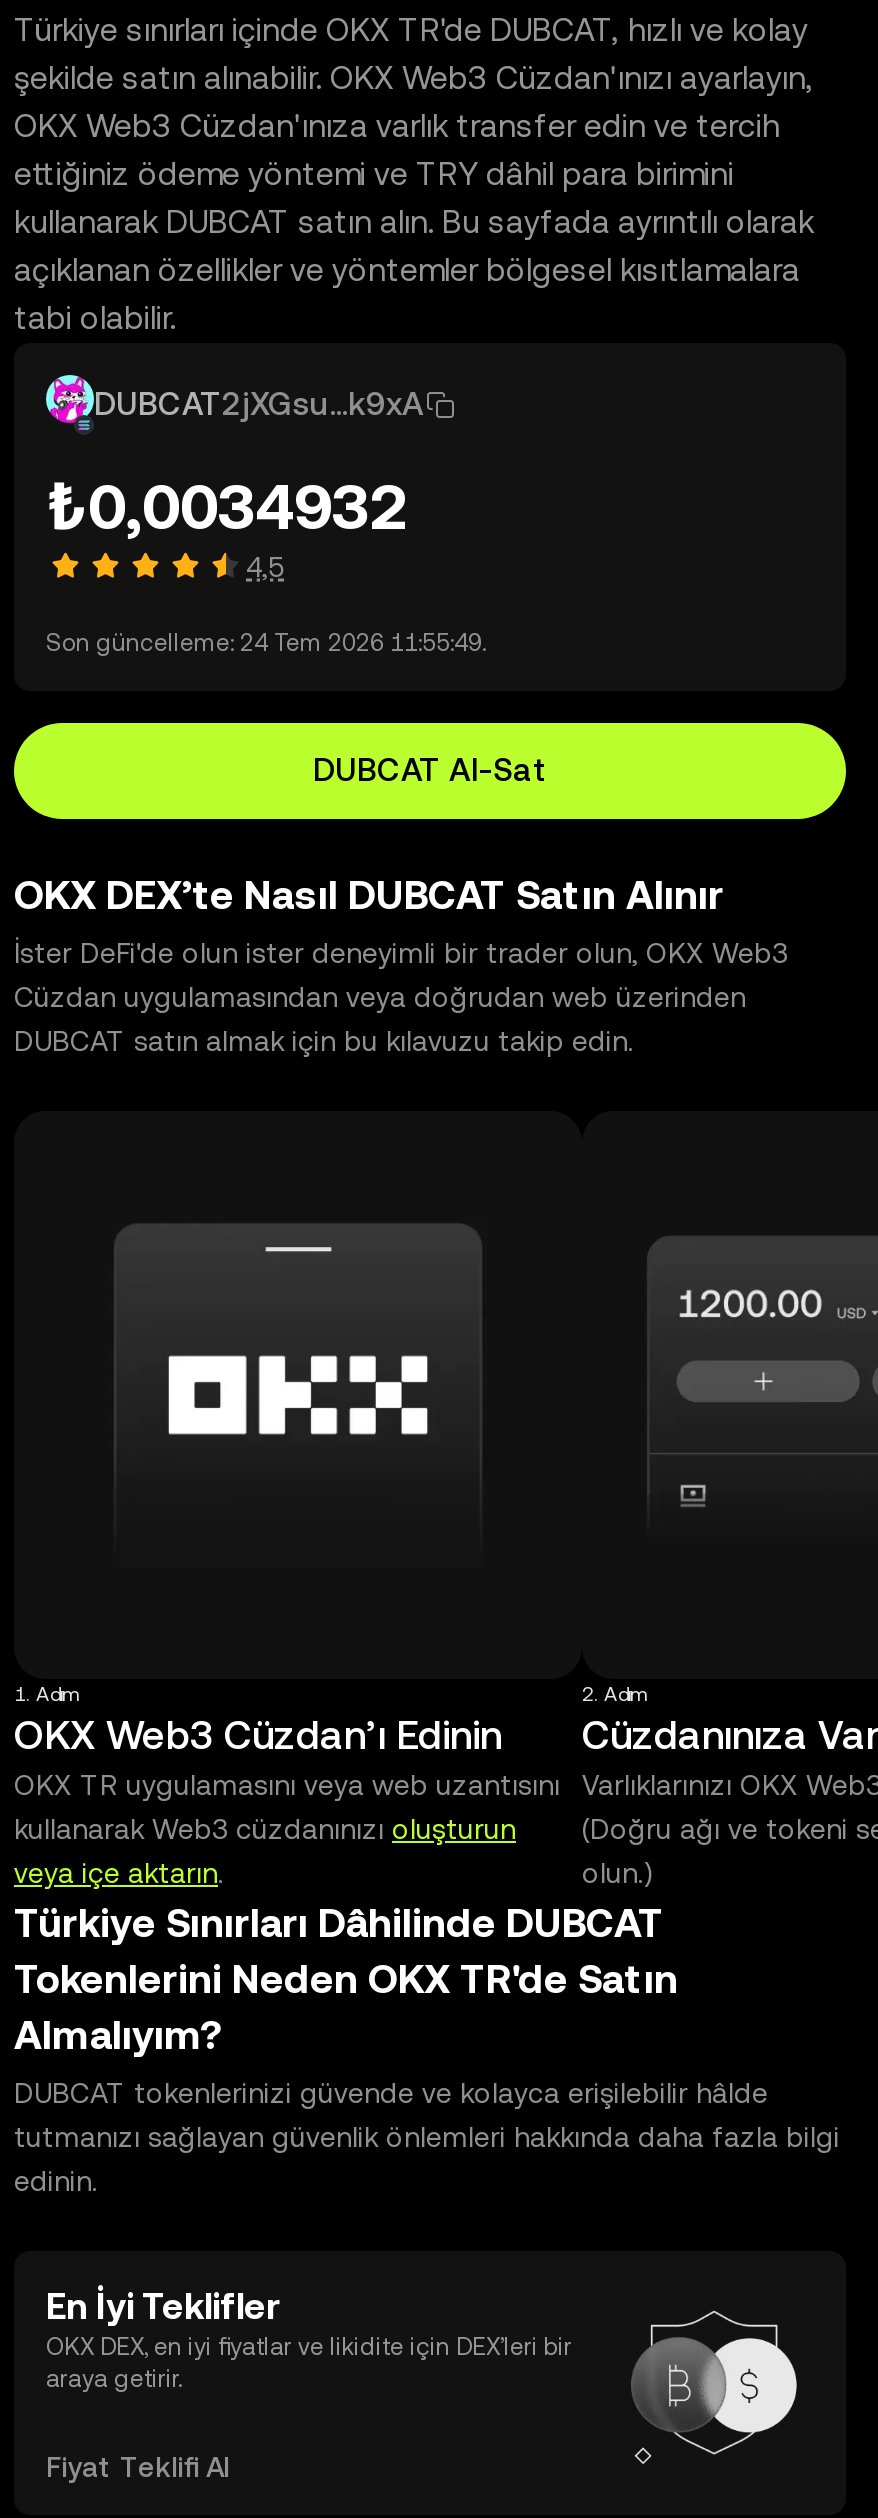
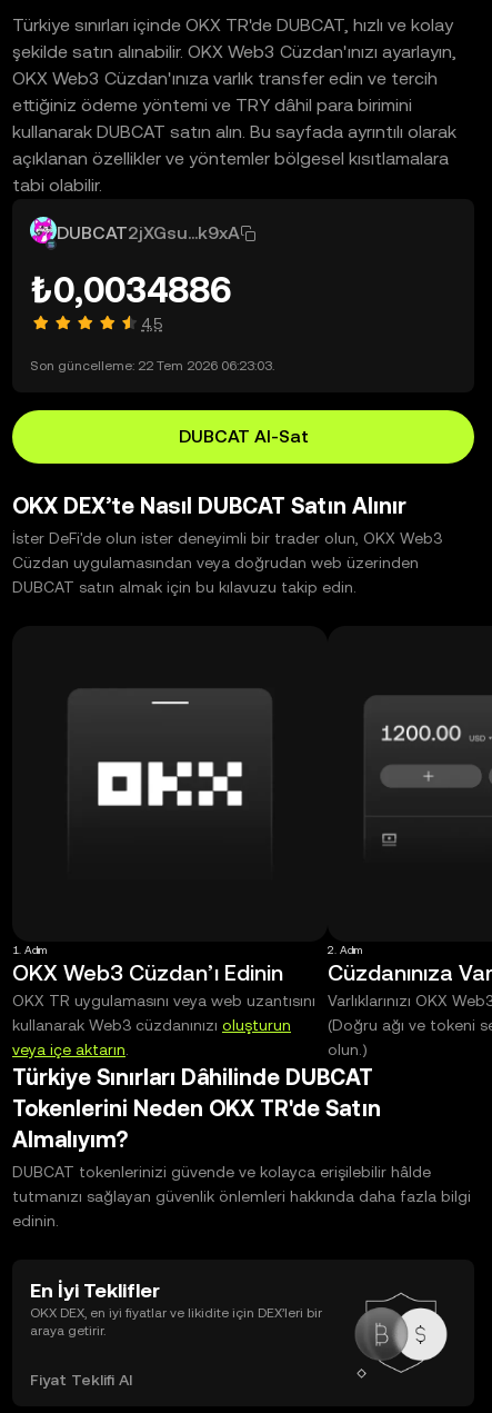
- ₺0,0034932
+ ₺0,0034886

- Son güncelleme: 24 Tem 2026 11:55:49.
+ Son güncelleme: 22 Tem 2026 06:23:03.
